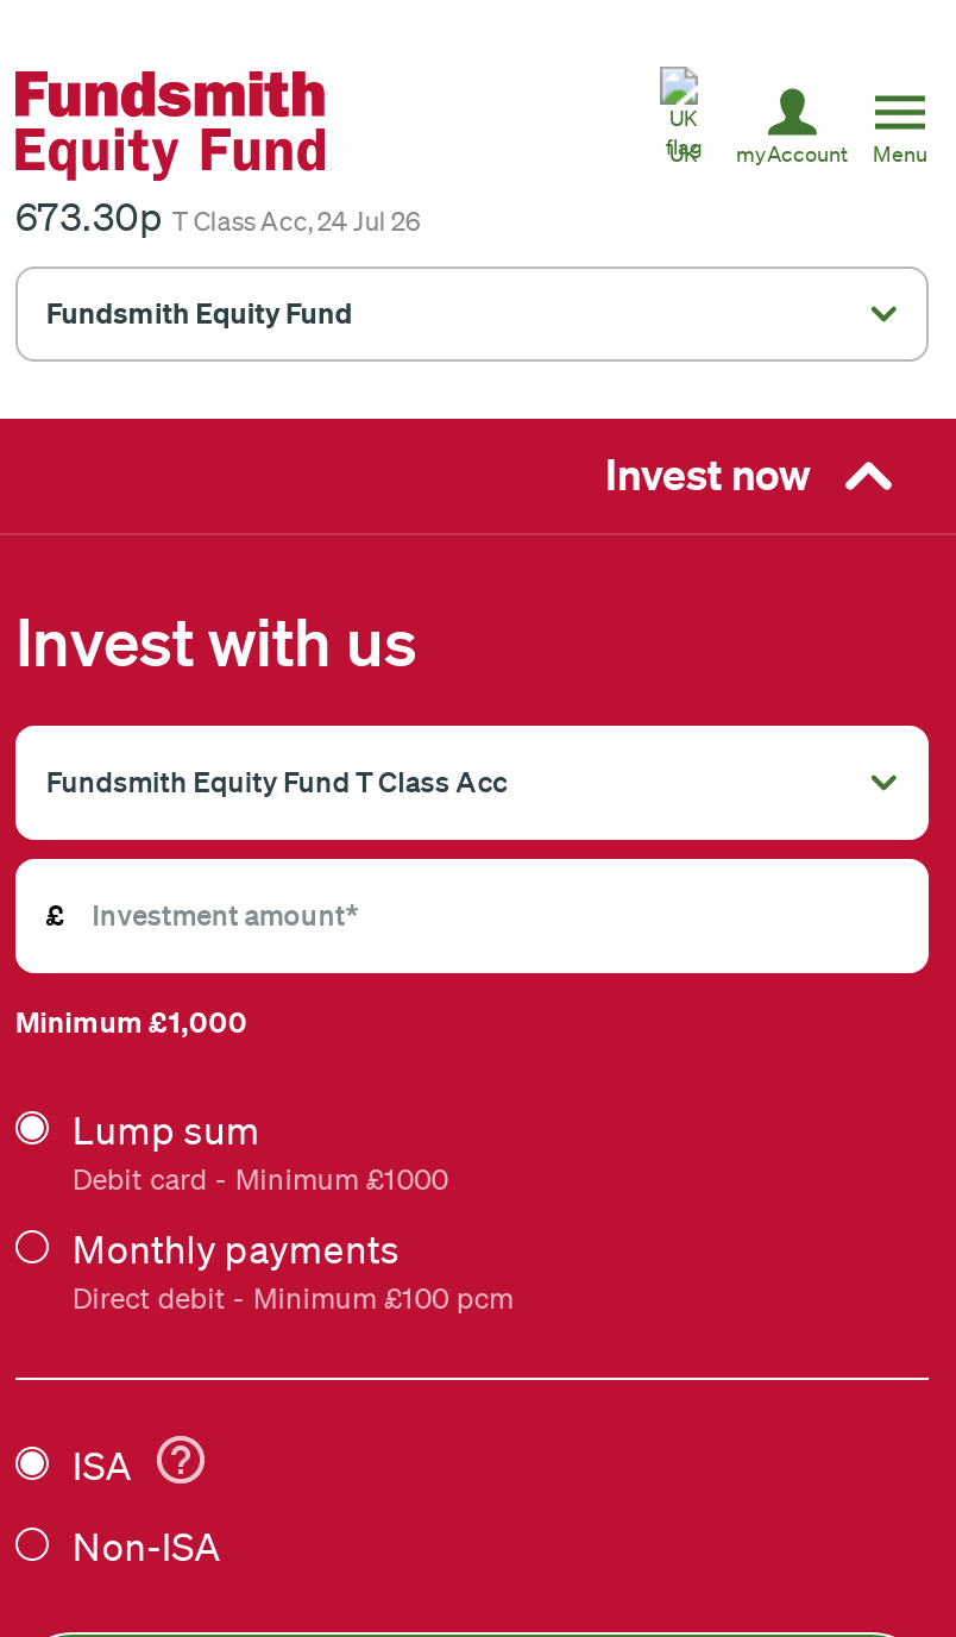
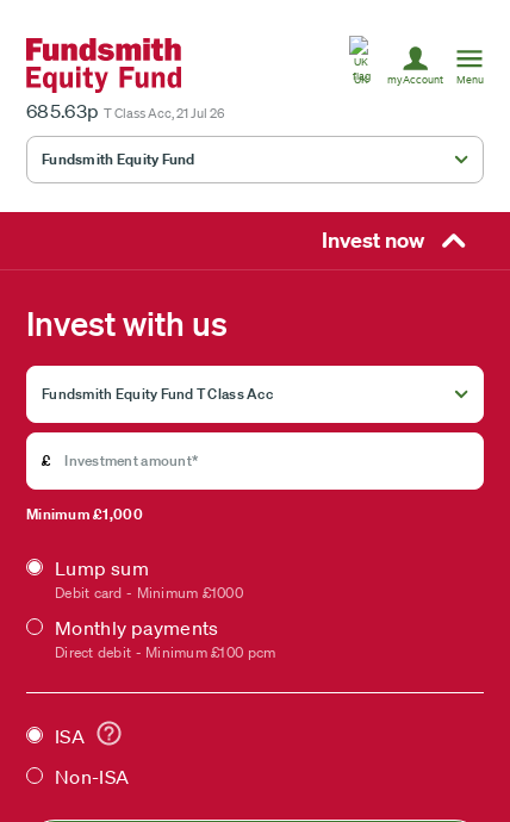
- 673.30p T Class Acc, 24 Jul 26
+ 685.63p T Class Acc, 21 Jul 26
